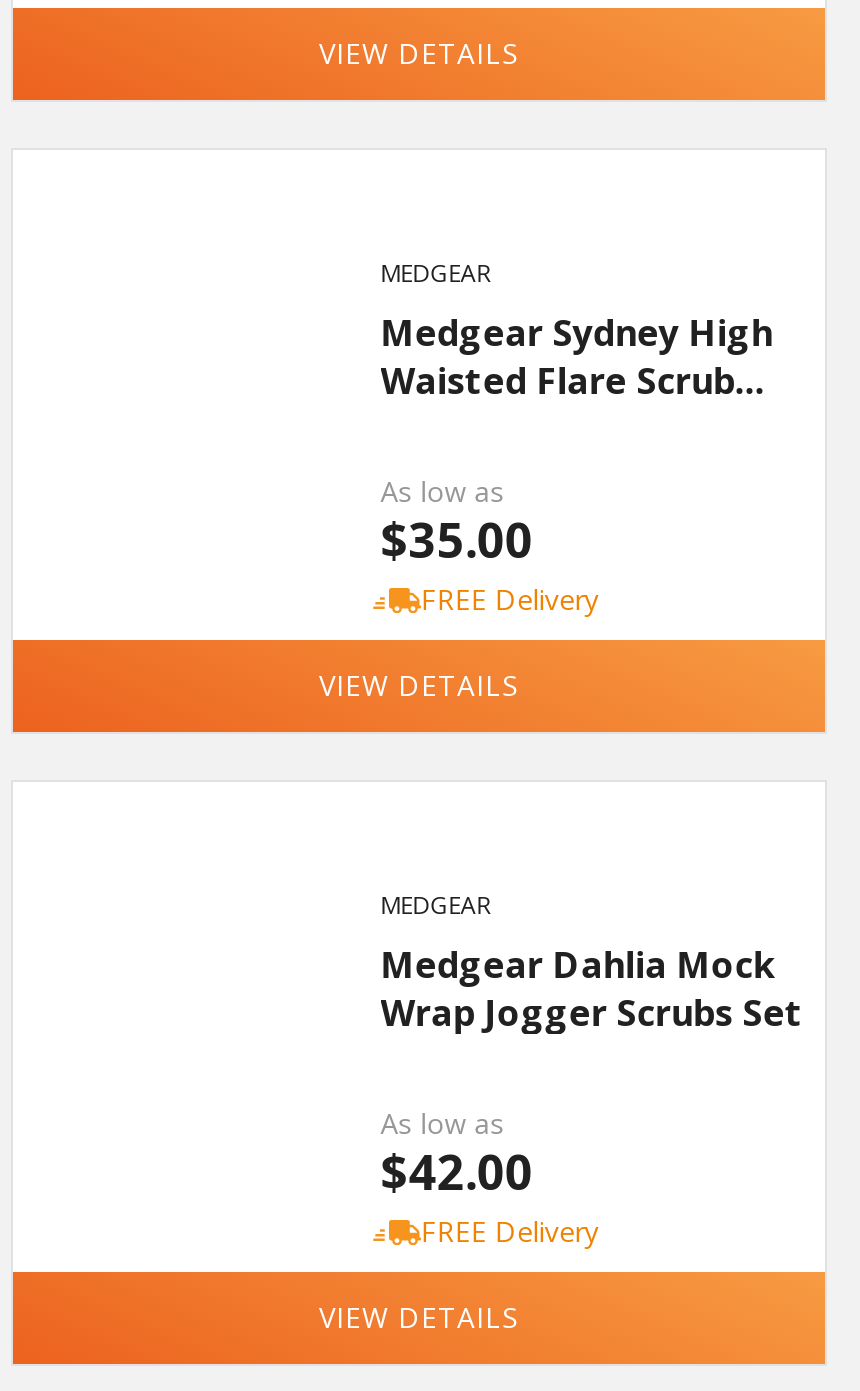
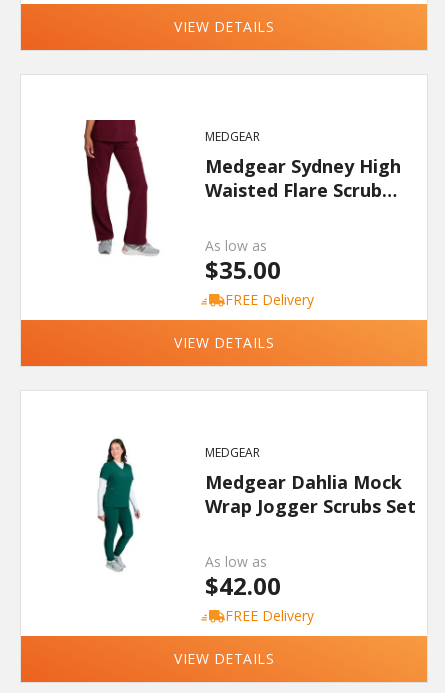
+ [image]

+ [image]
